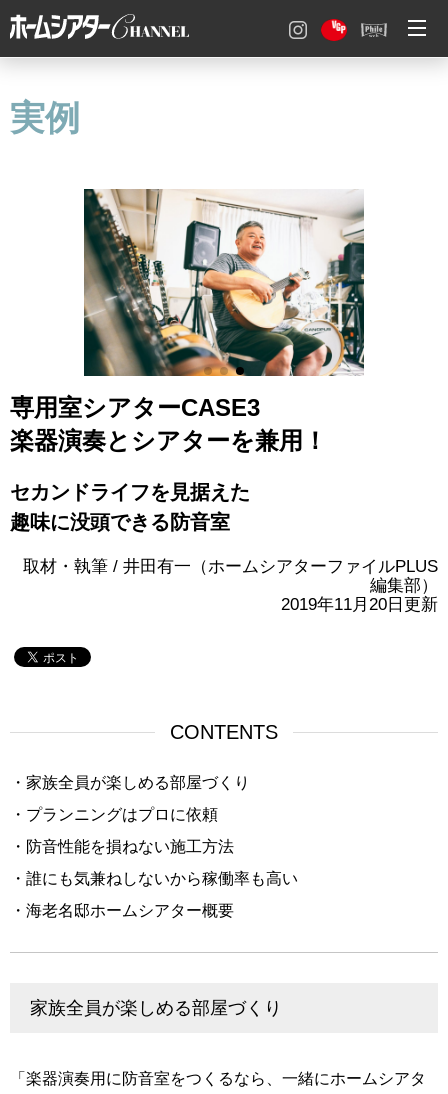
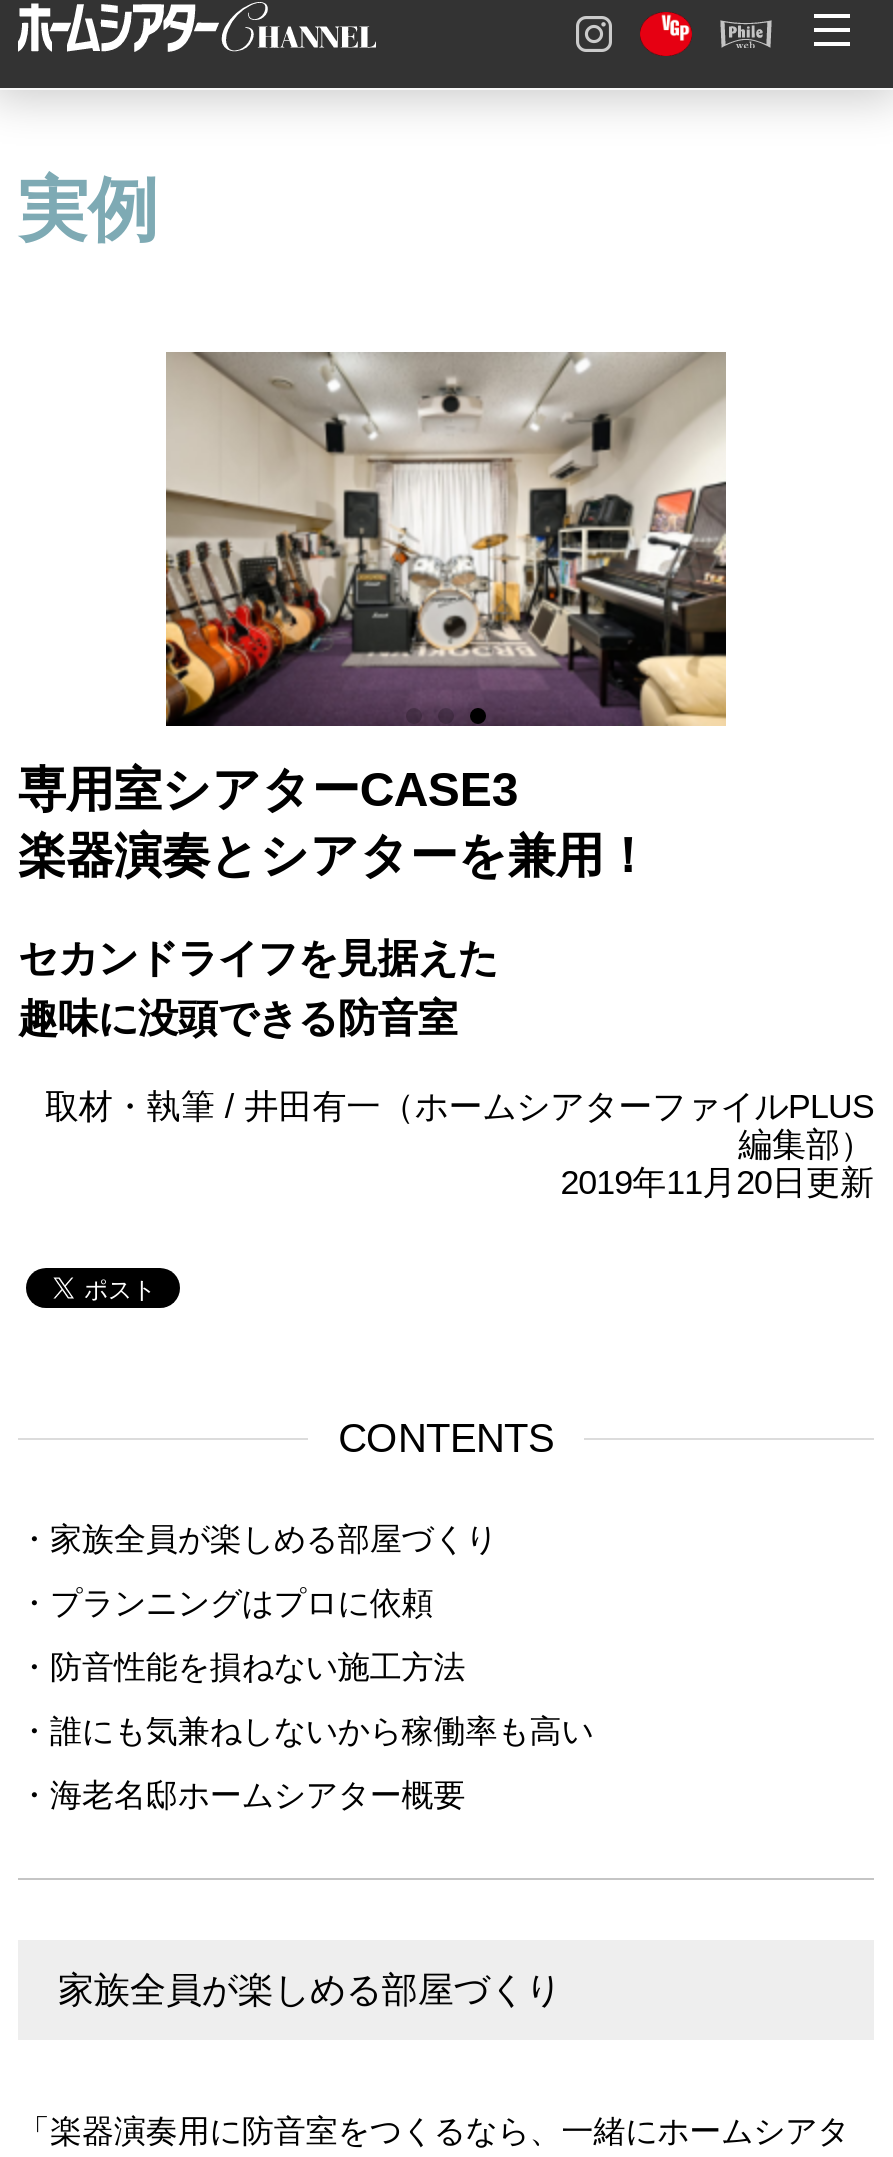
- [image]
+ [image]
